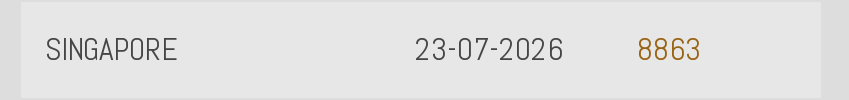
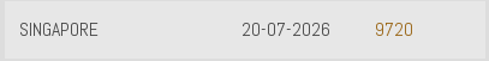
- 23-07-2026
+ 20-07-2026

- 8863
+ 9720
